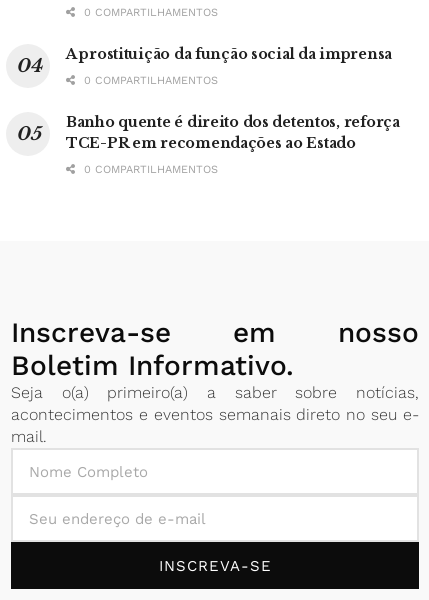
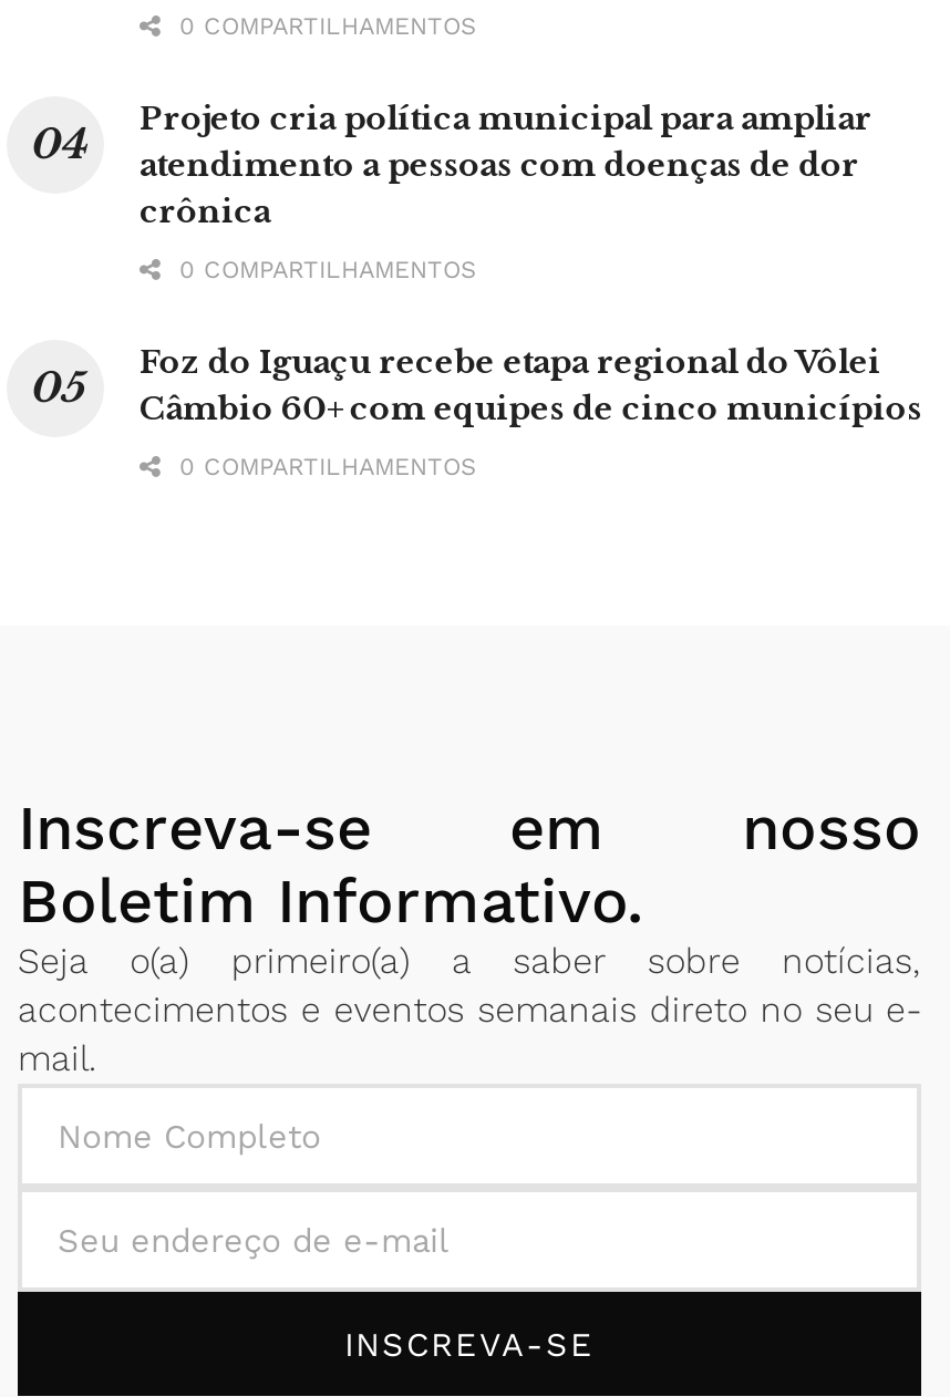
- A prostituição da função social da imprensa
+ Projeto cria política municipal para ampliar
+ atendimento a pessoas com doenças de dor
+ crônica

- Banho quente é direito dos detentos, reforça
- TCE-PR em recomendações ao Estado
+ Foz do Iguaçu recebe etapa regional do Vôlei
+ Câmbio 60+ com equipes de cinco municípios
